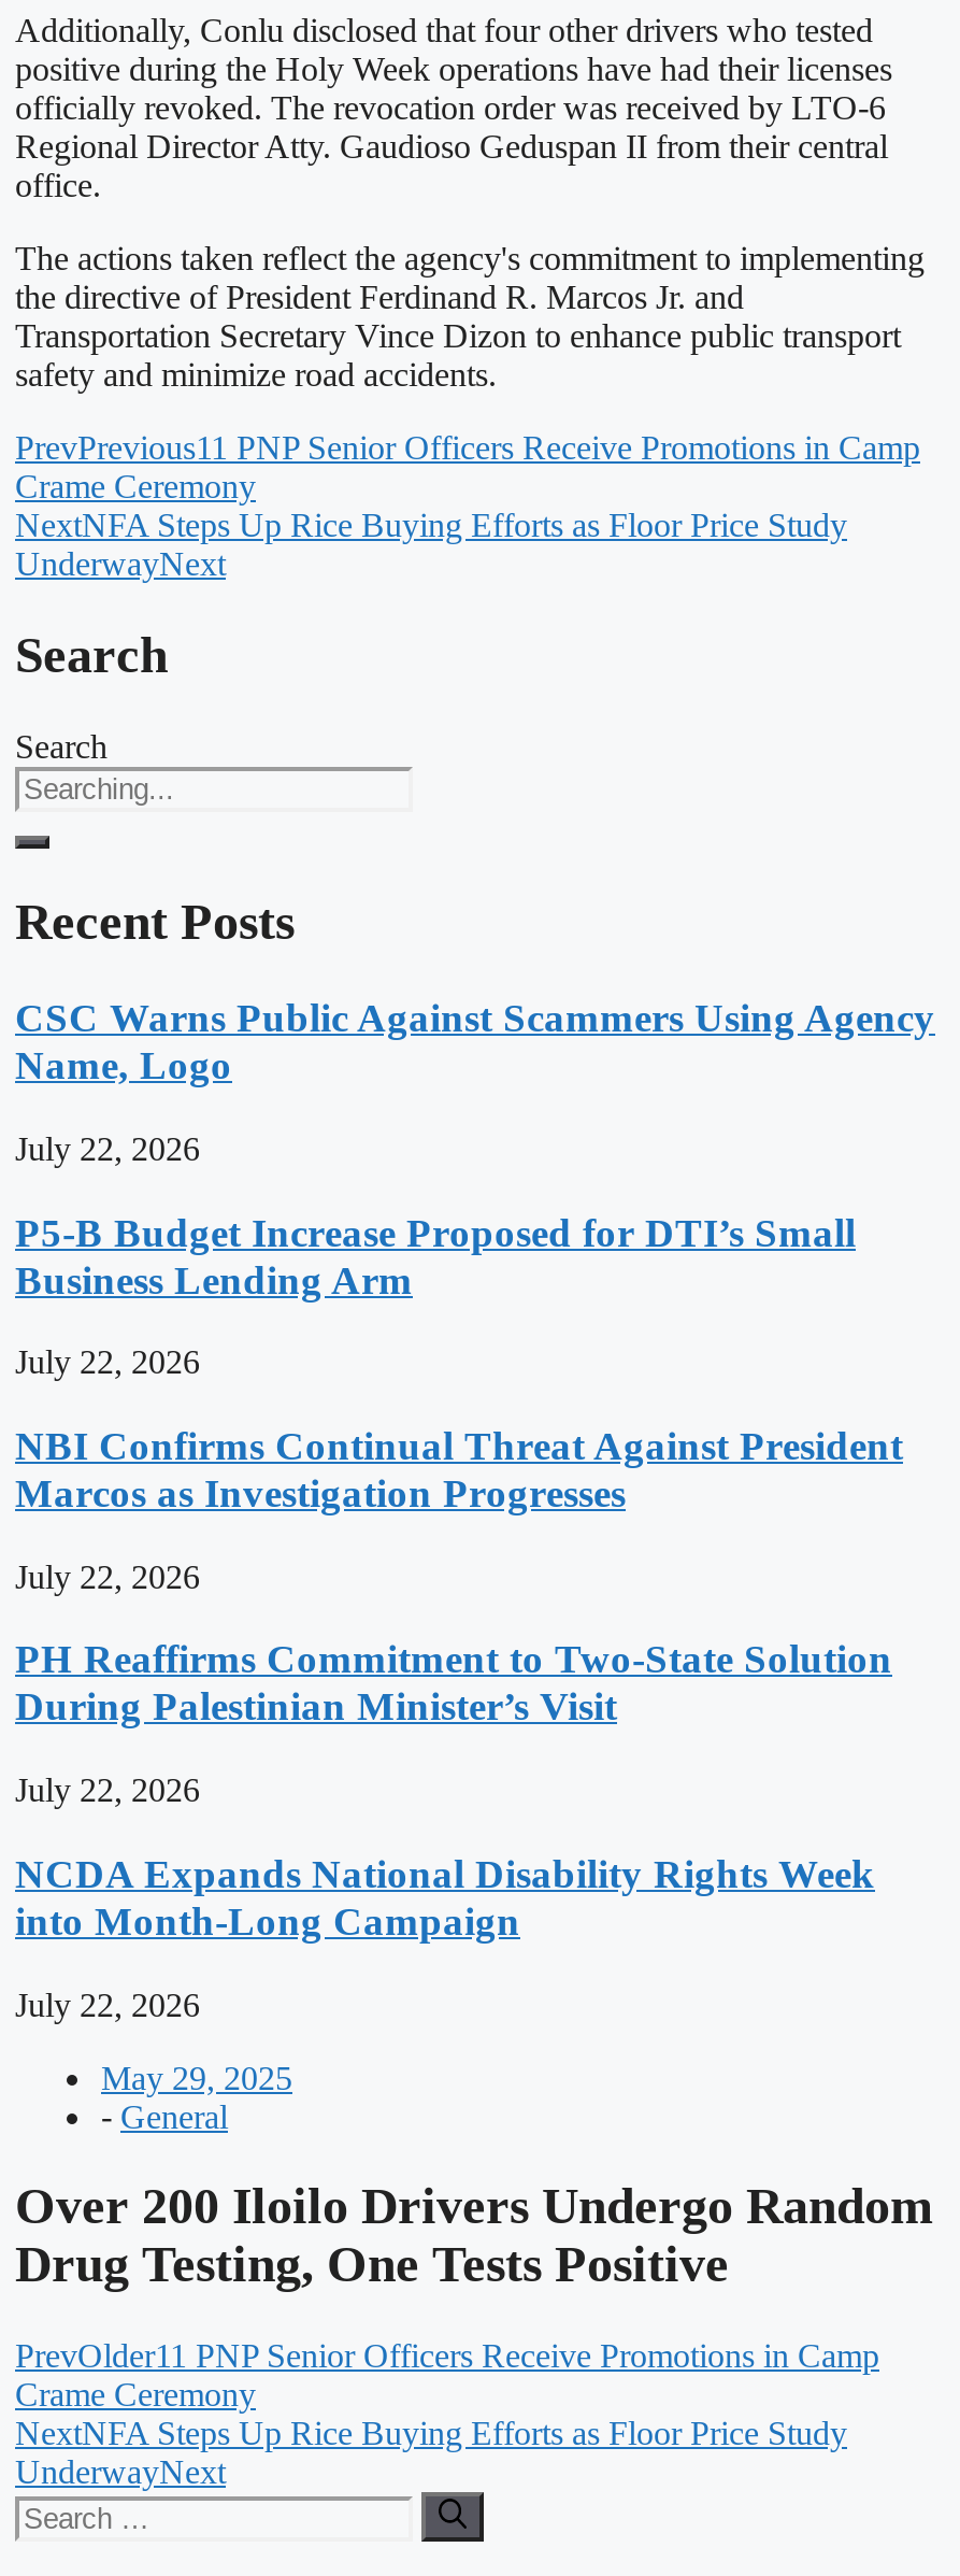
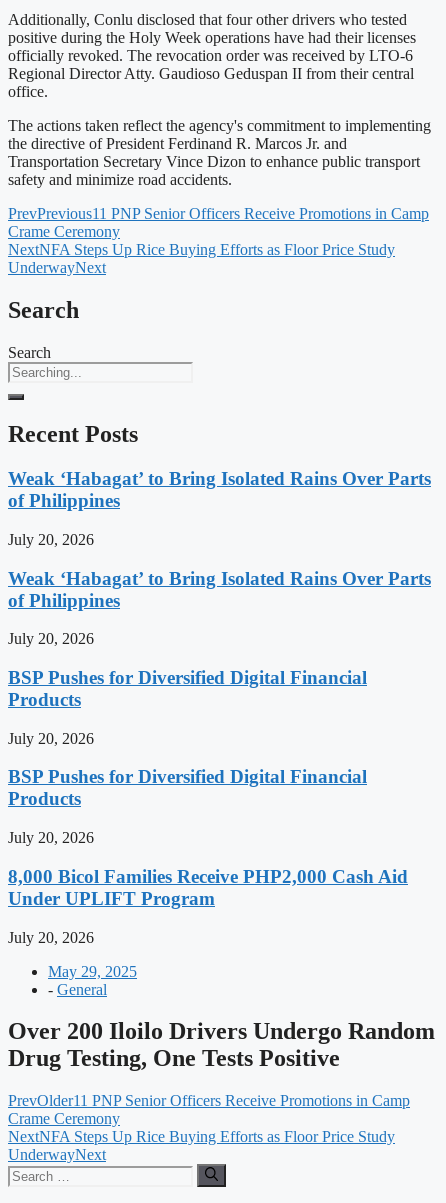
- CSC Warns Public Against Scammers Using Agency
- Name, Logo
+ Weak ‘Habagat’ to Bring Isolated Rains Over Parts
+ of Philippines

- July 22, 2026
+ July 20, 2026

- P5-B Budget Increase Proposed for DTI’s Small
- Business Lending Arm
+ Weak ‘Habagat’ to Bring Isolated Rains Over Parts
+ of Philippines

- July 22, 2026
+ July 20, 2026

- NBI Confirms Continual Threat Against President
- Marcos as Investigation Progresses
+ BSP Pushes for Diversified Digital Financial
+ Products

- July 22, 2026
+ July 20, 2026

- PH Reaffirms Commitment to Two-State Solution
- During Palestinian Minister’s Visit
+ BSP Pushes for Diversified Digital Financial
+ Products

- July 22, 2026
+ July 20, 2026

- NCDA Expands National Disability Rights Week
- into Month-Long Campaign
+ 8,000 Bicol Families Receive PHP2,000 Cash Aid
+ Under UPLIFT Program

- July 22, 2026
+ July 20, 2026
